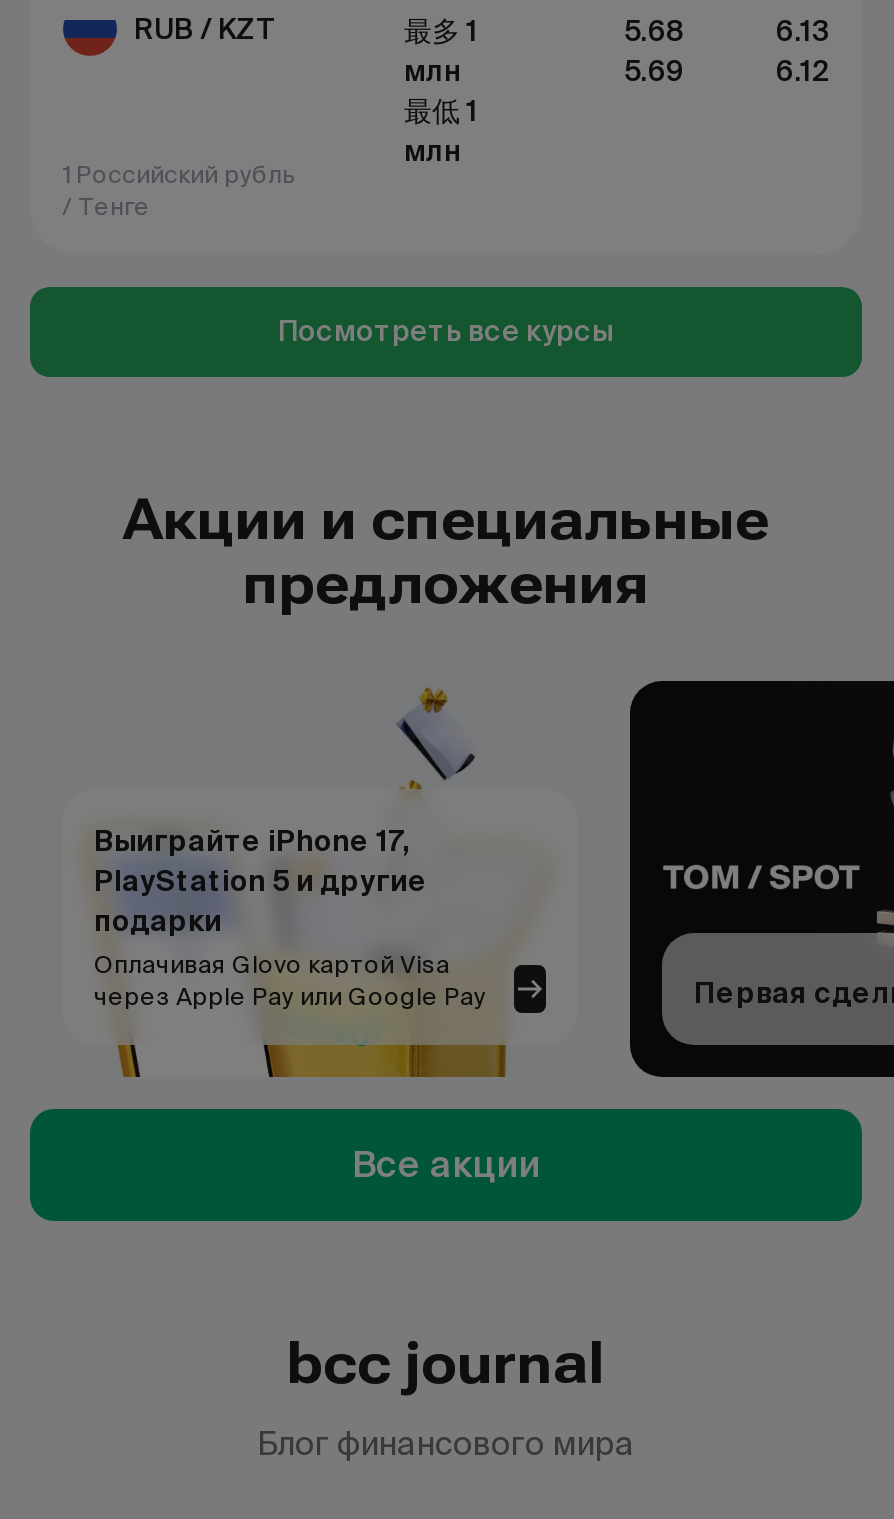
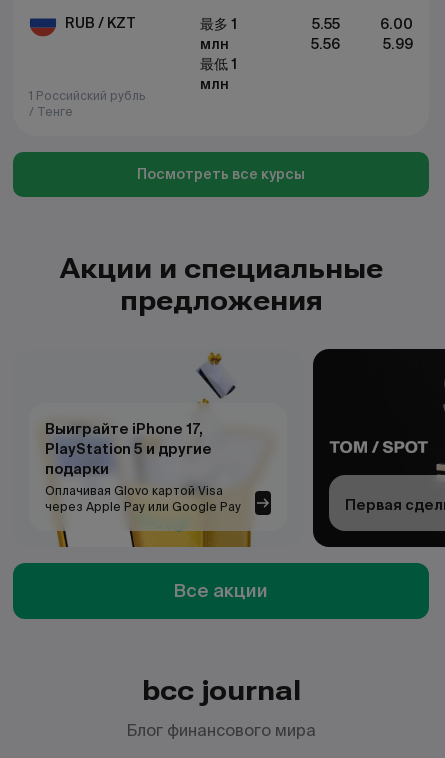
- 5.68
+ 5.55

- 6.13
+ 6.00

- 5.69
+ 5.56

- 6.12
+ 5.99
